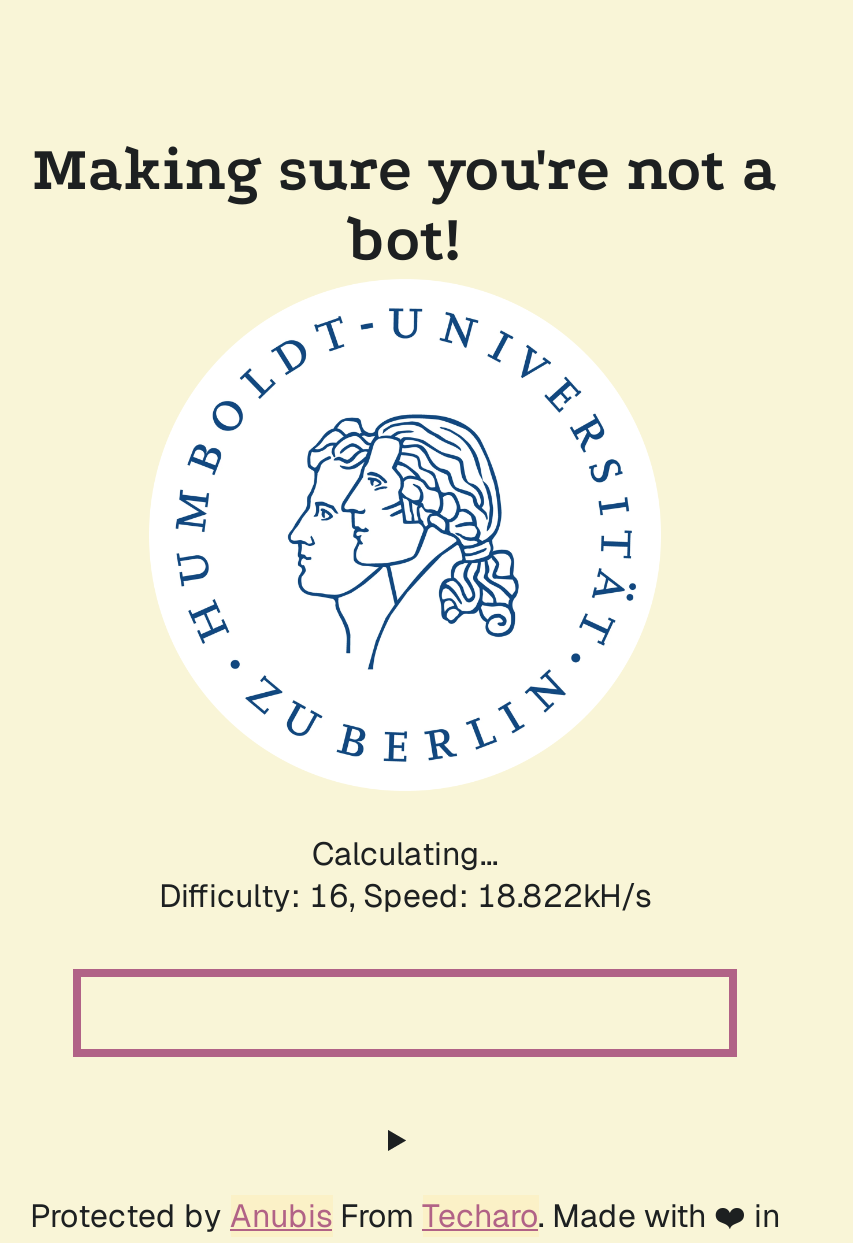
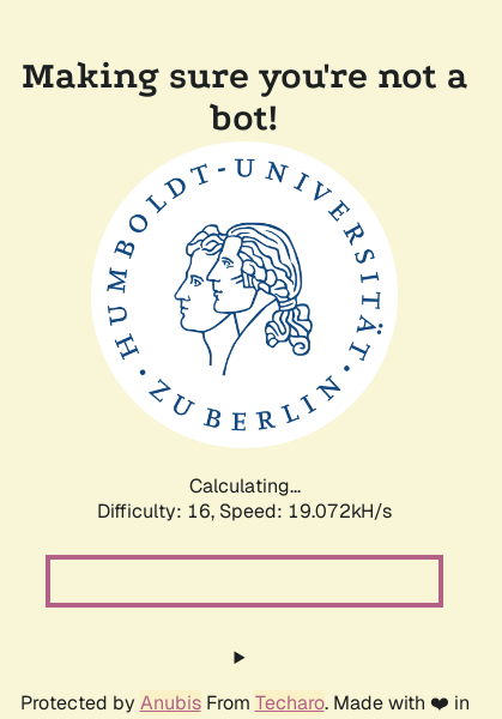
- Difficulty: 16, Speed: 18.822kH/s
+ Difficulty: 16, Speed: 19.072kH/s
